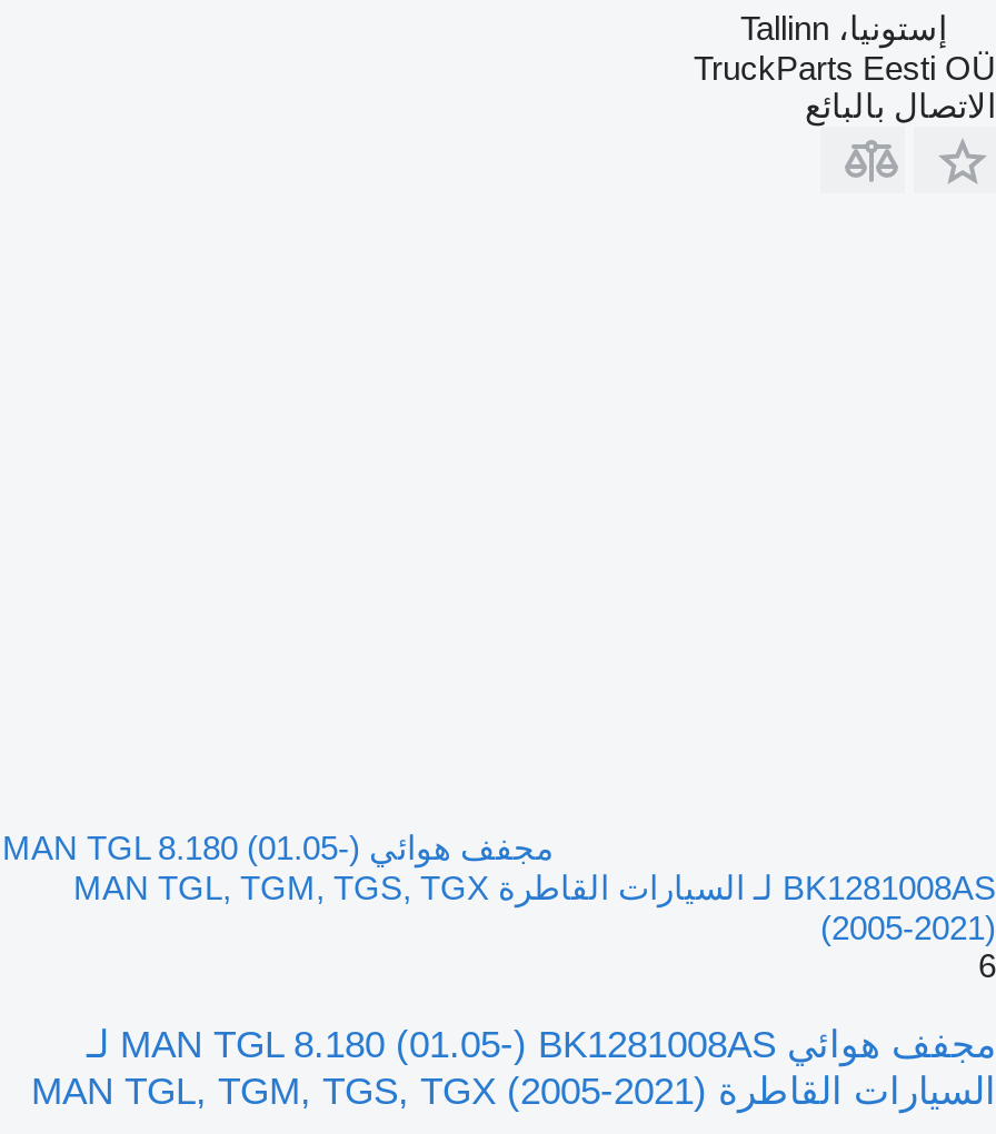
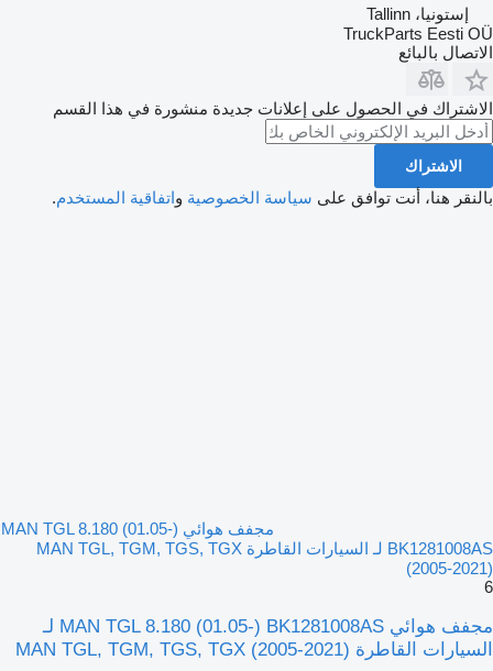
+ الاشتراك في الحصول على إعلانات جديدة منشورة في هذا القسم
+ الاشتراك
+ بالنقر هنا، أنت توافق على سياسة الخصوصية واتفاقية المستخدم.
